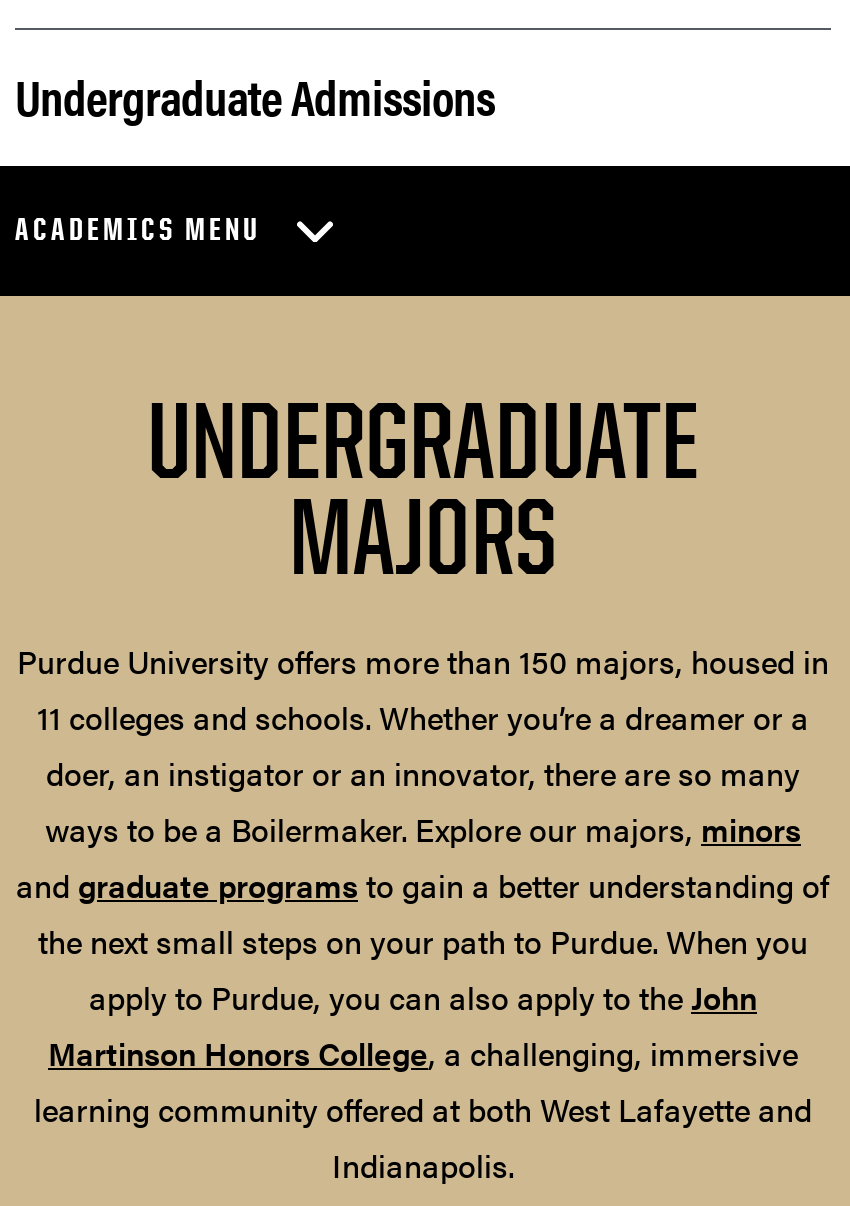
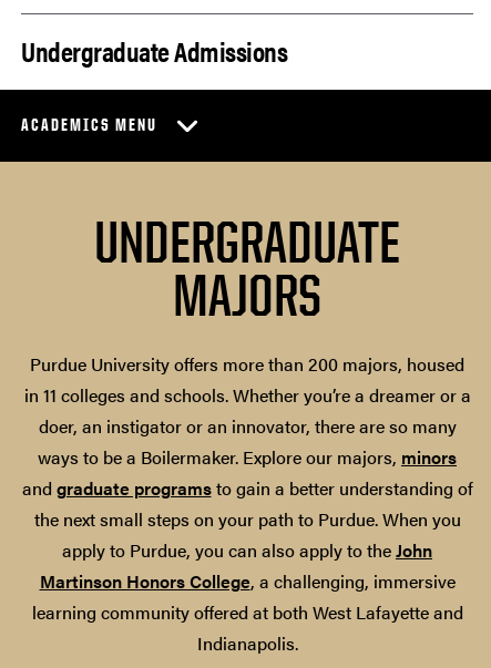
- Purdue University offers more than 150 majors, housed in
- 11 colleges and schools. Whether you’re a dreamer or a
+ Purdue University offers more than 200 majors, housed
+ in 11 colleges and schools. Whether you’re a dreamer or a
